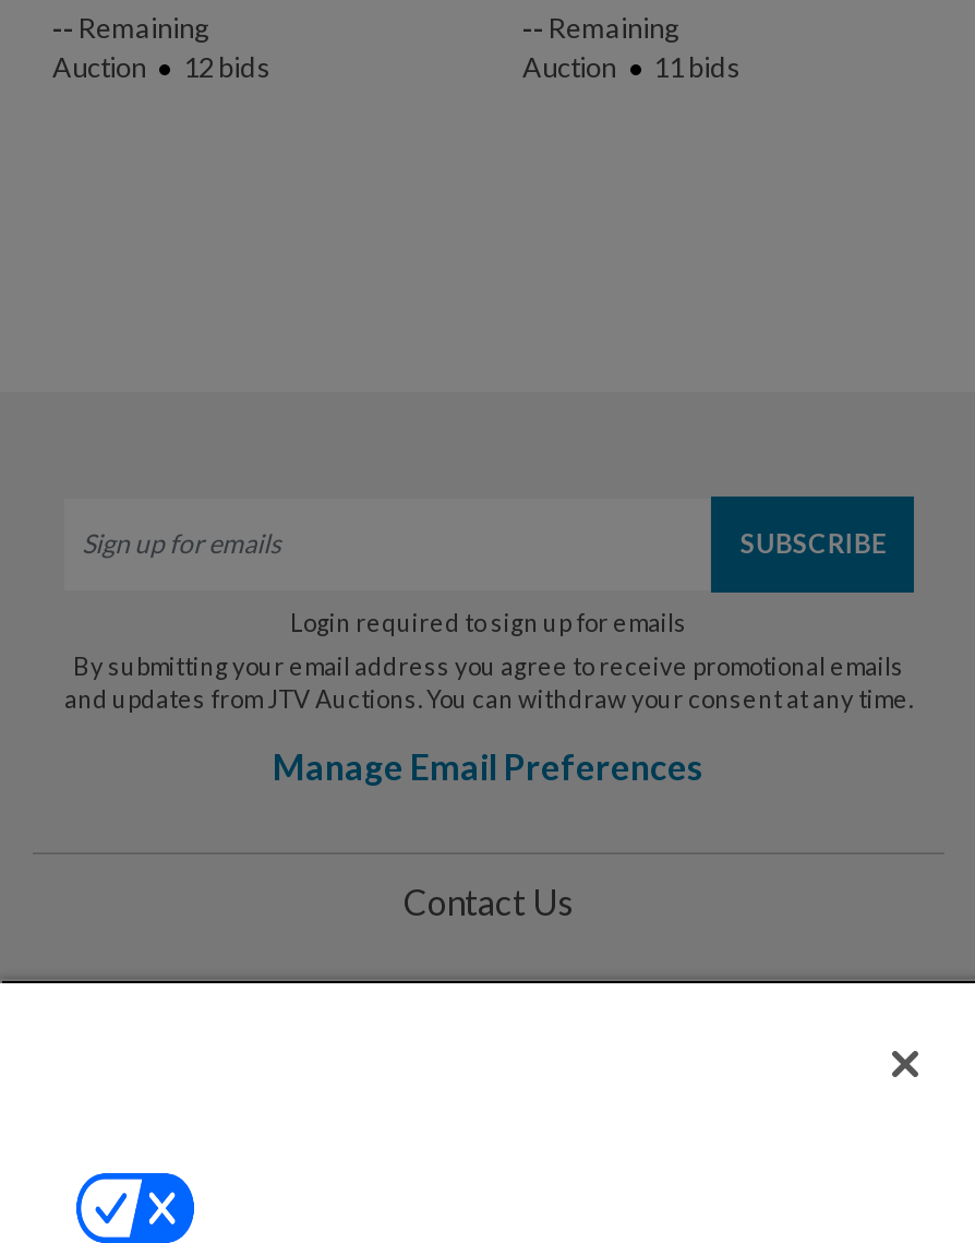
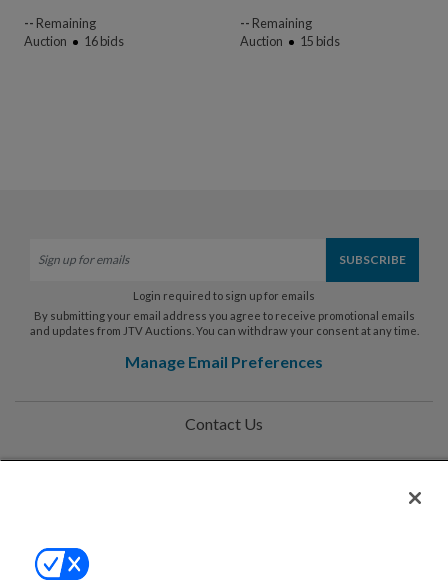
- Auction 12 bids
+ Auction 16 bids

- Auction 11 bids
+ Auction 15 bids
